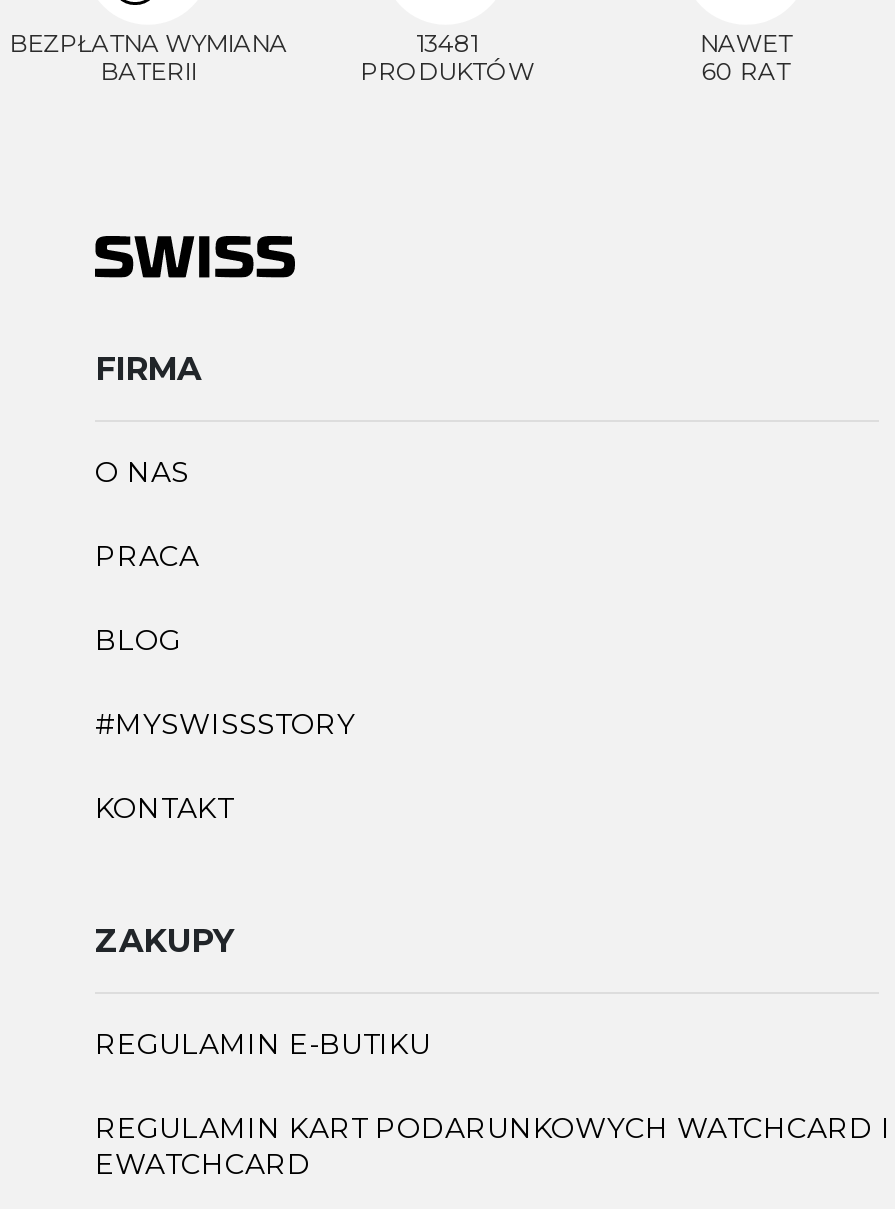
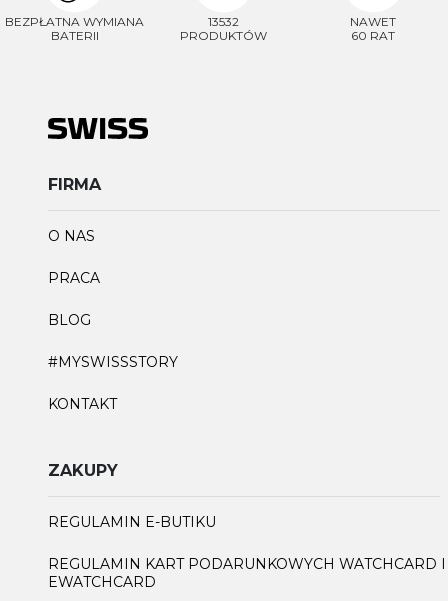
- 13481
+ 13532
